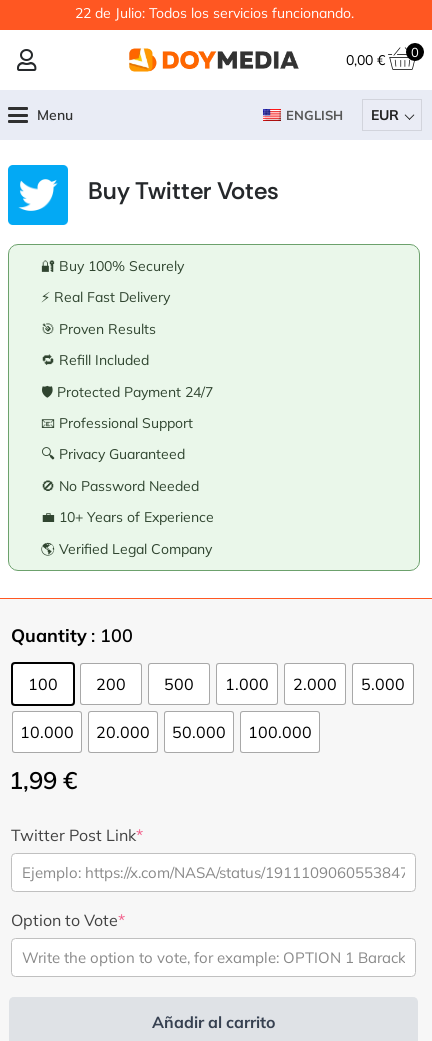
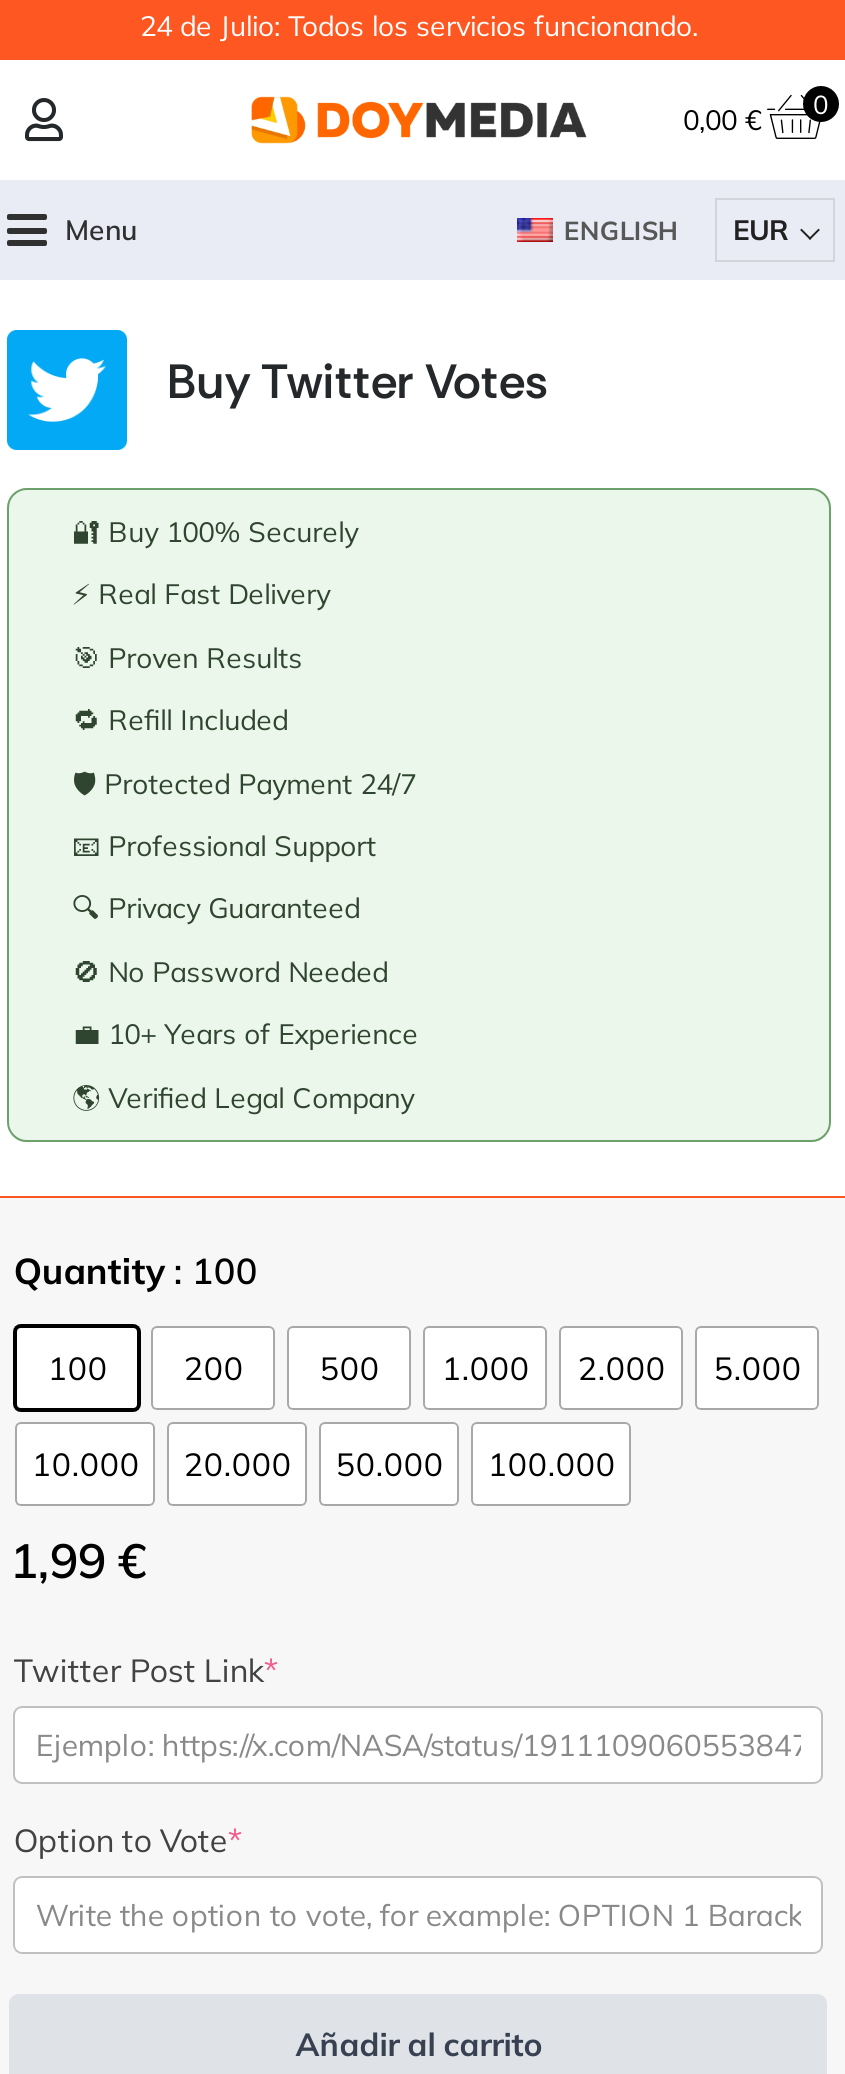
- 22 de Julio: Todos los servicios funcionando.
+ 24 de Julio: Todos los servicios funcionando.
